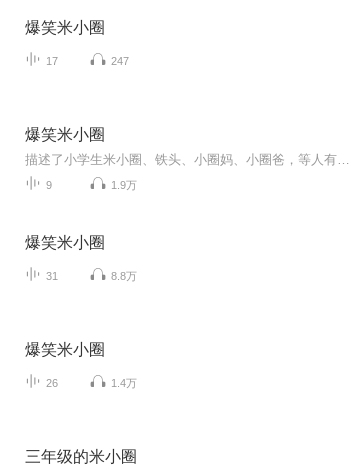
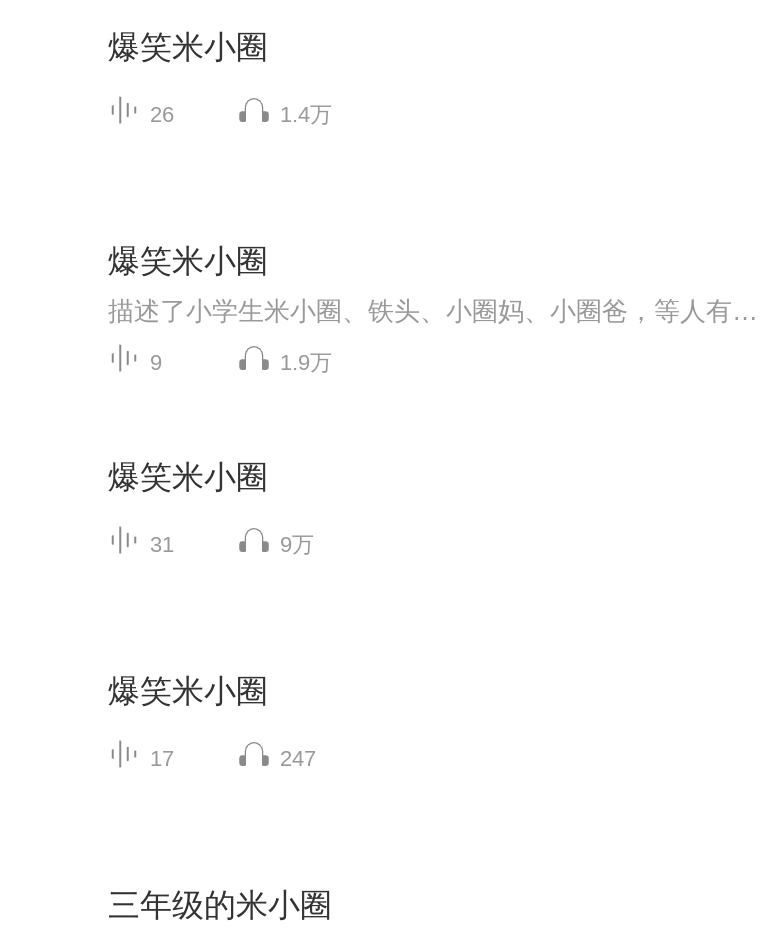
- 17
- 247
+ 26
+ 1.4万

- 8.8万
+ 9万

- 26
- 1.4万
+ 17
+ 247
